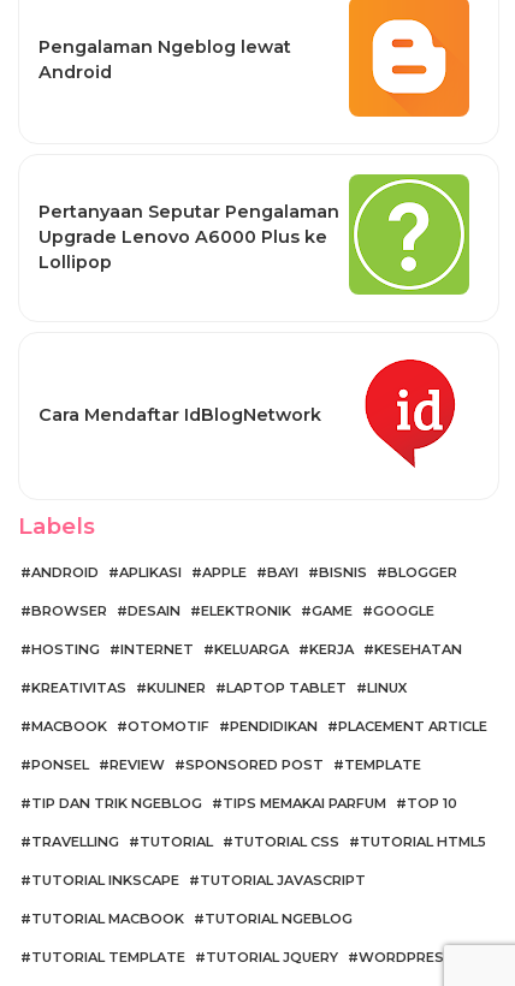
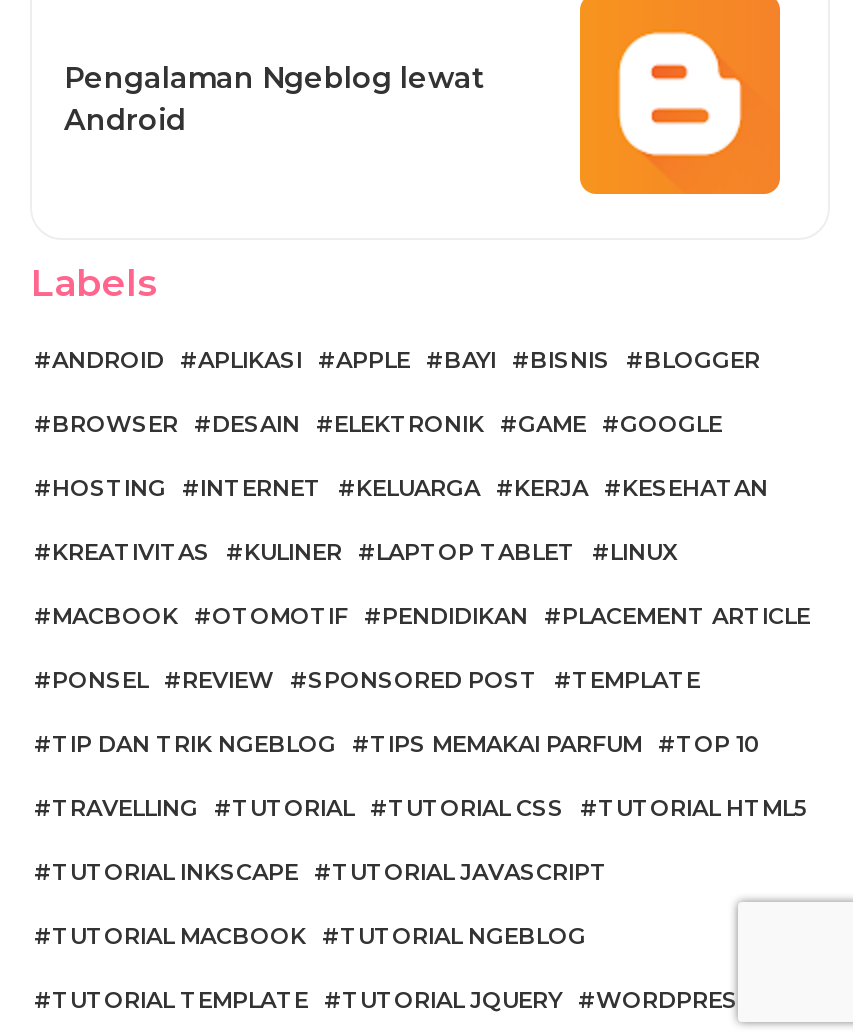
- [image]
- Pertanyaan Seputar Pengalaman
- Upgrade Lenovo A6000 Plus ke
- Lollipop

- [image]
- Cara Mendaftar IdBlogNetwork
